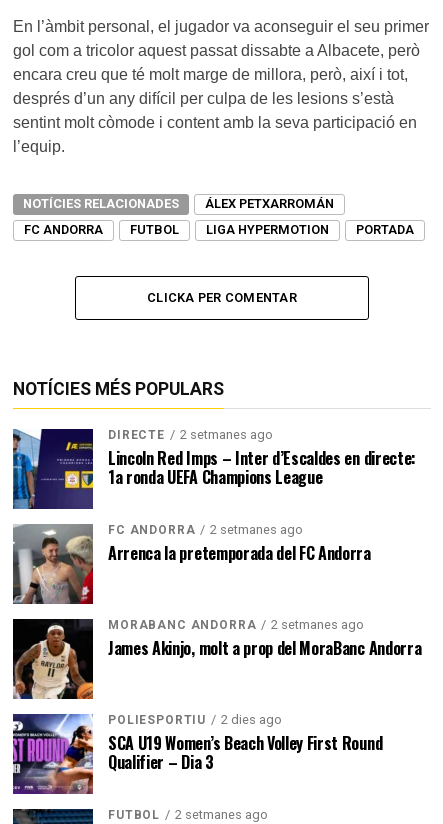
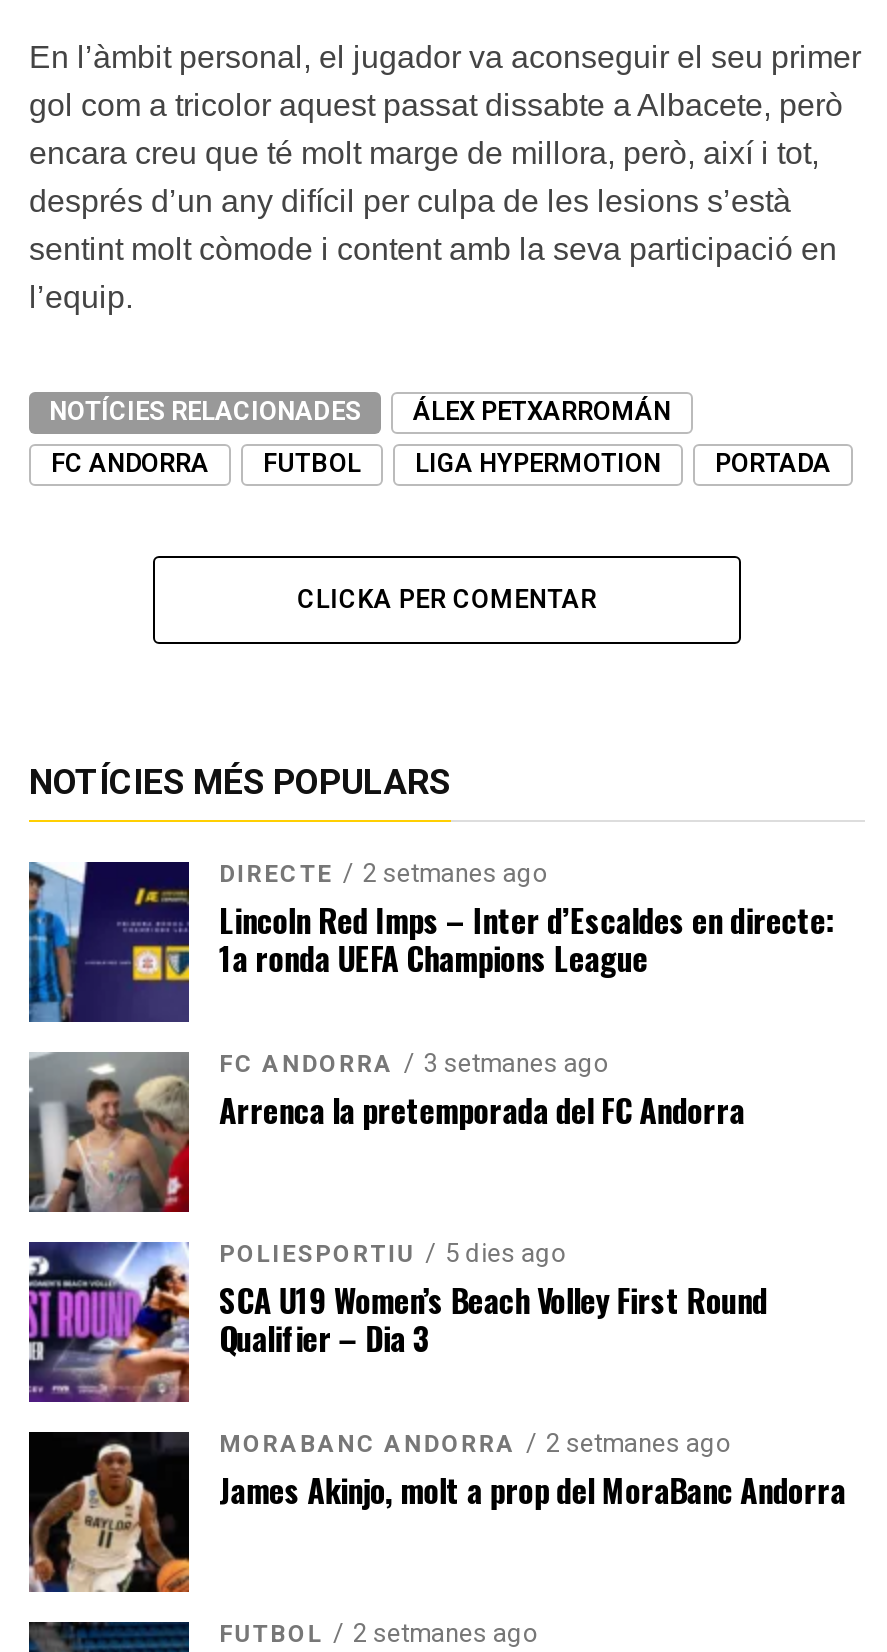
- FC ANDORRA 2 setmanes ago
+ FC ANDORRA 3 setmanes ago

+ 5 dies ago

moved down: [image] | MORABANC ANDORRA | 2 setmanes ago | James Akinjo, molt a prop del MoraBanc Andorra

moved up: [image] | POLIESPORTIU

- 2 dies ago

moved up: SCA U19 Women’s Beach Volley First Round | Qualifier – Dia 3
